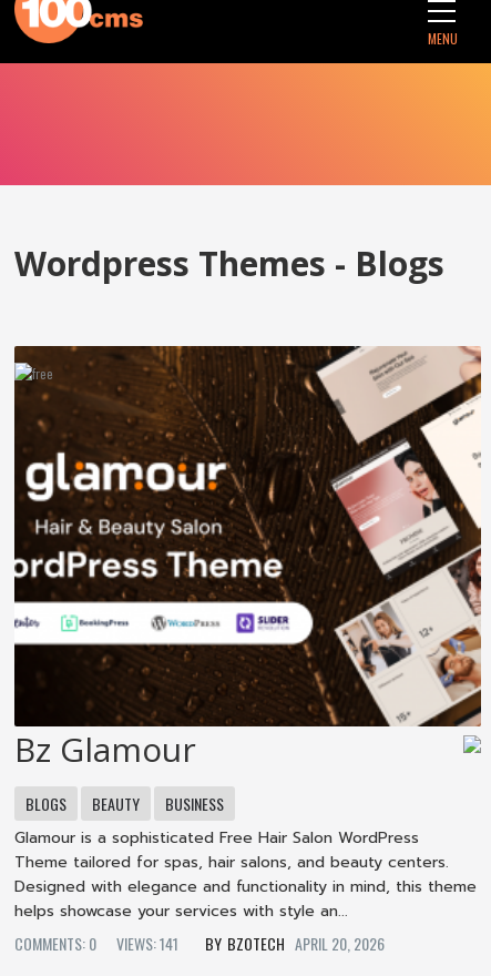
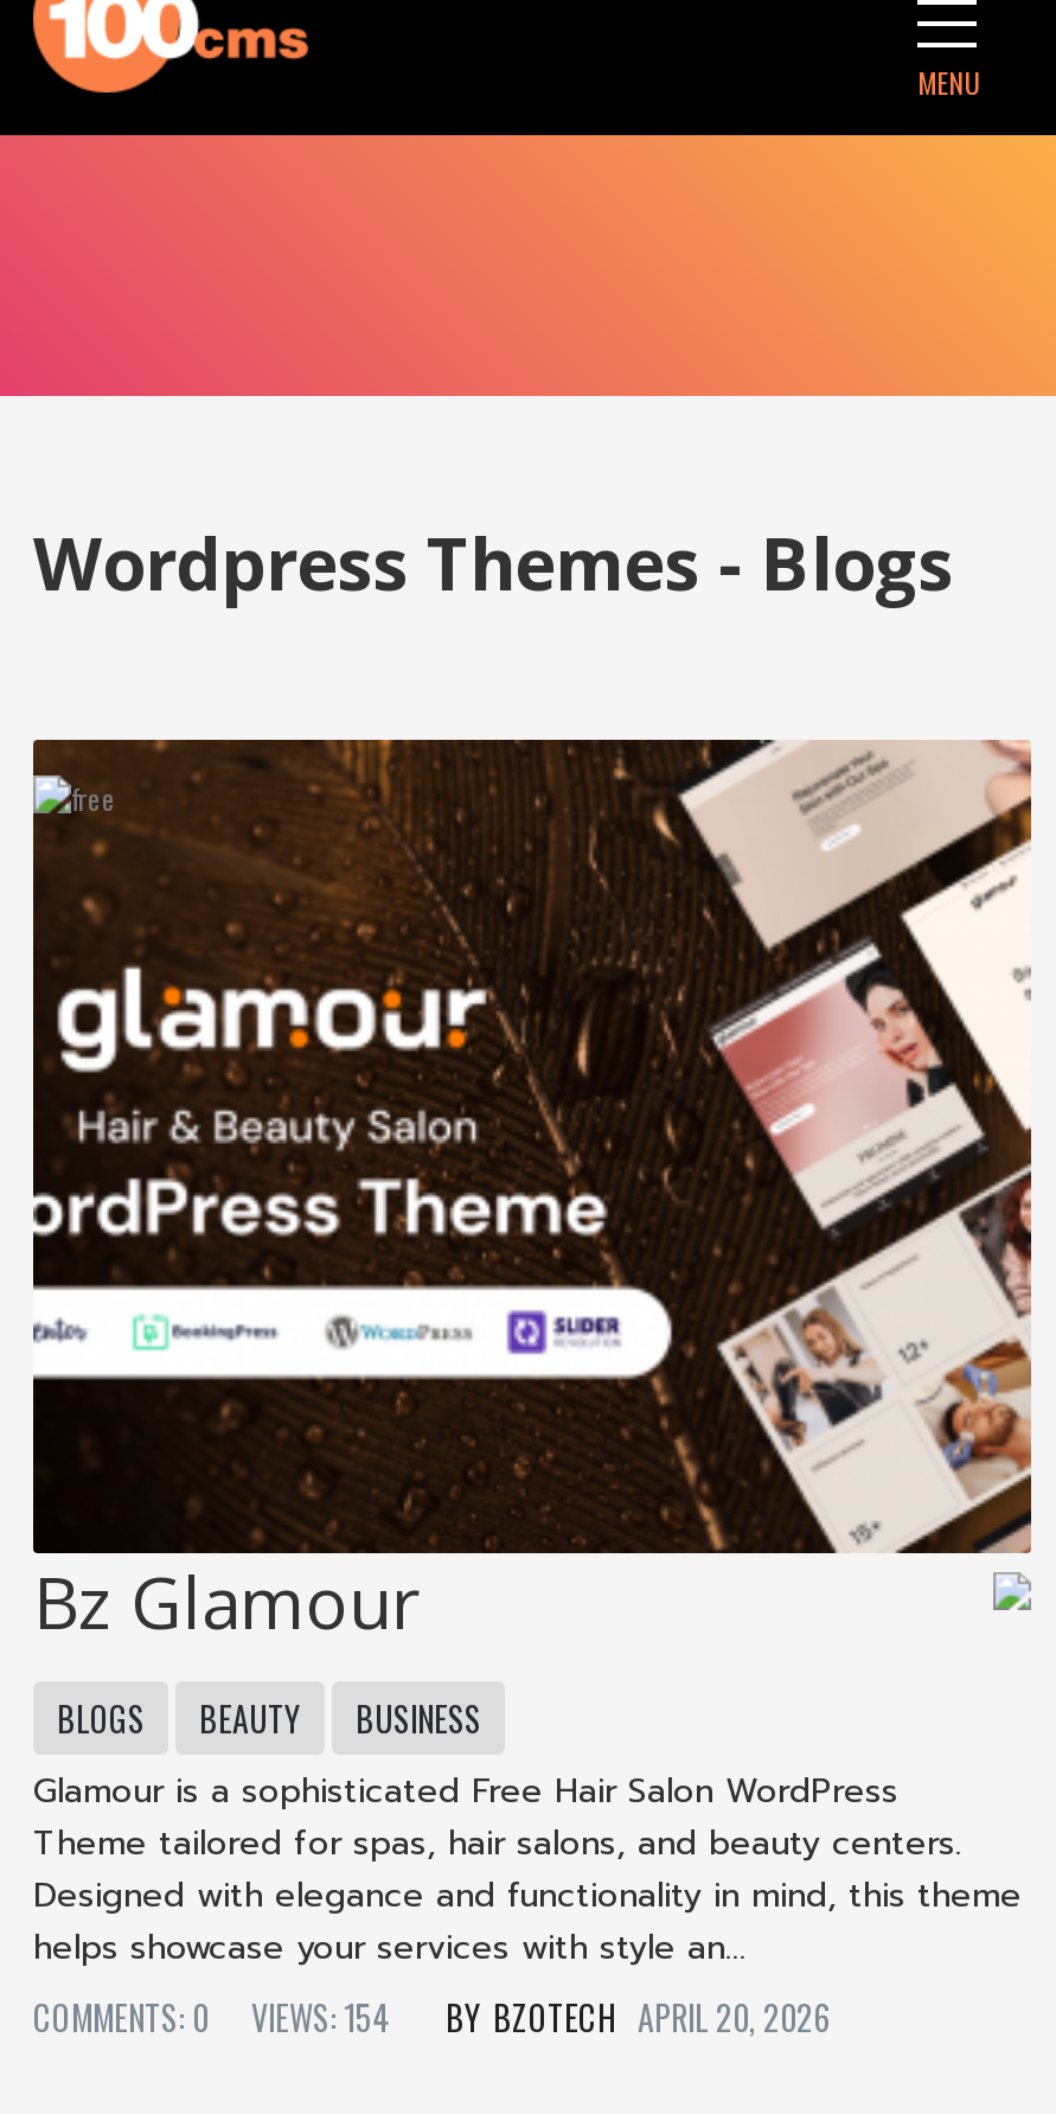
- COMMENTS: 0 VIEWS: 141 BZOTECH APRIL 20, 2026
+ COMMENTS: 0 VIEWS: 154 BZOTECH APRIL 20, 2026
